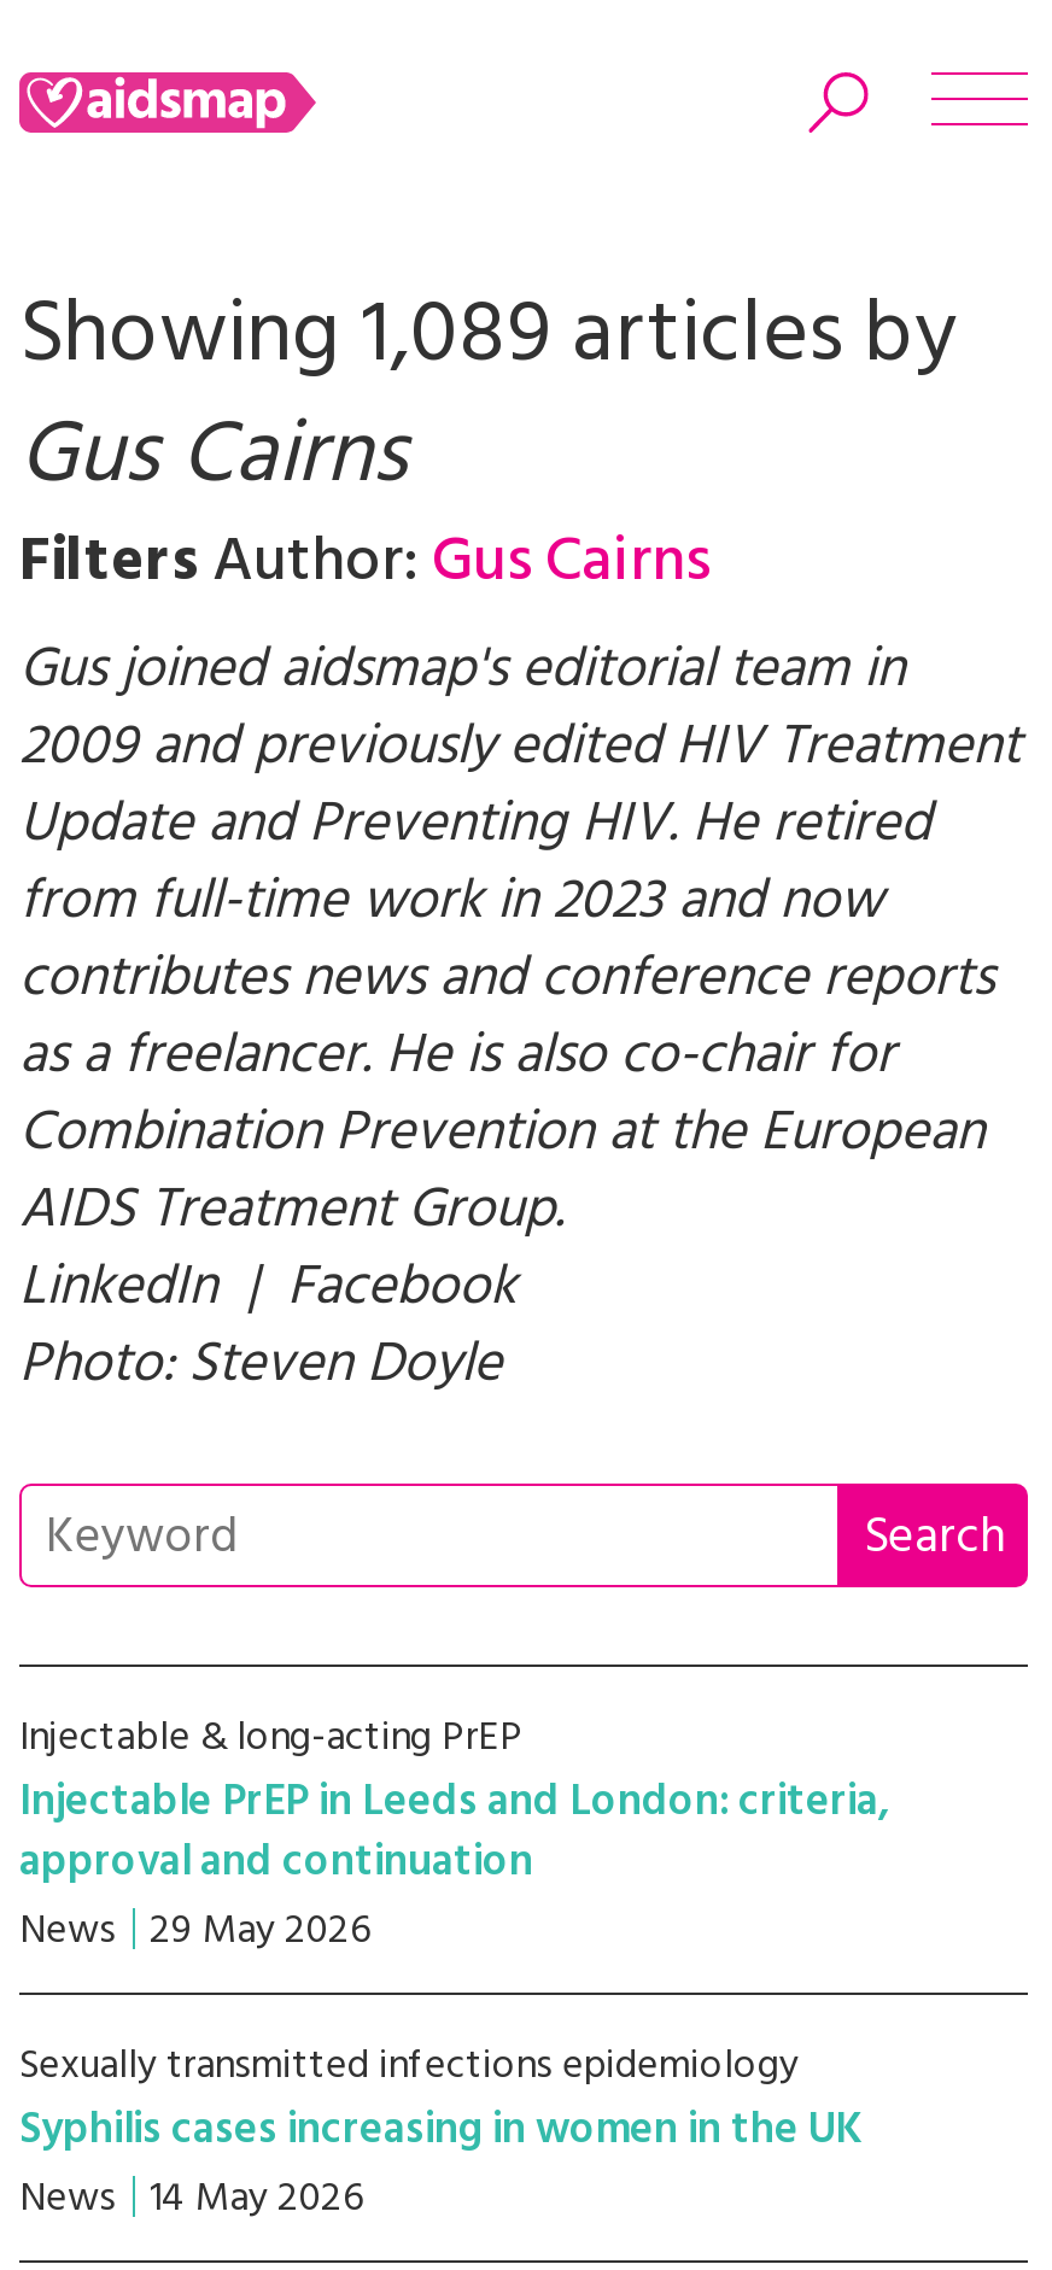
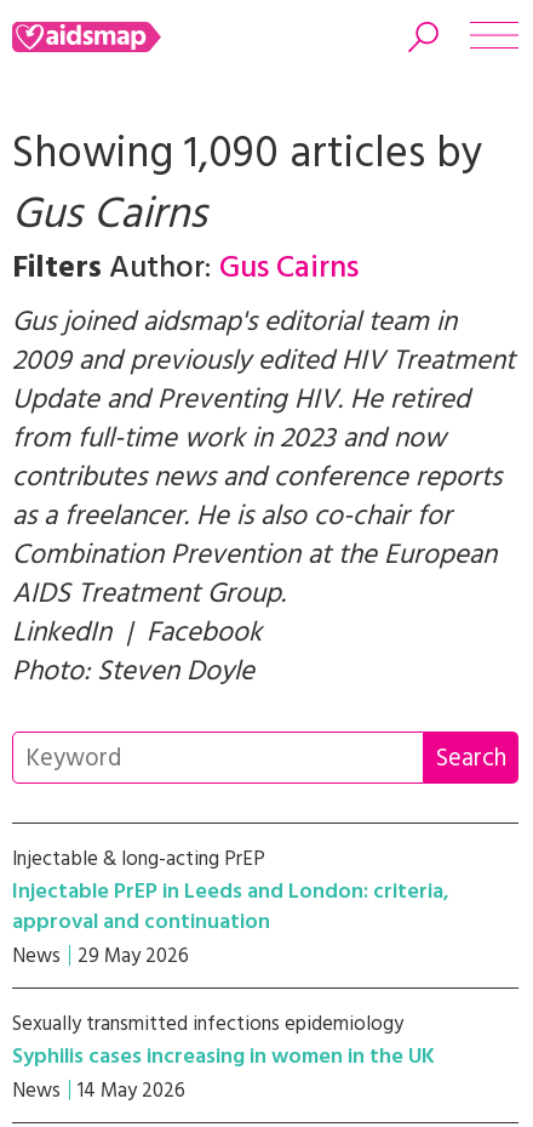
- Showing 1,089 articles by
+ Showing 1,090 articles by
